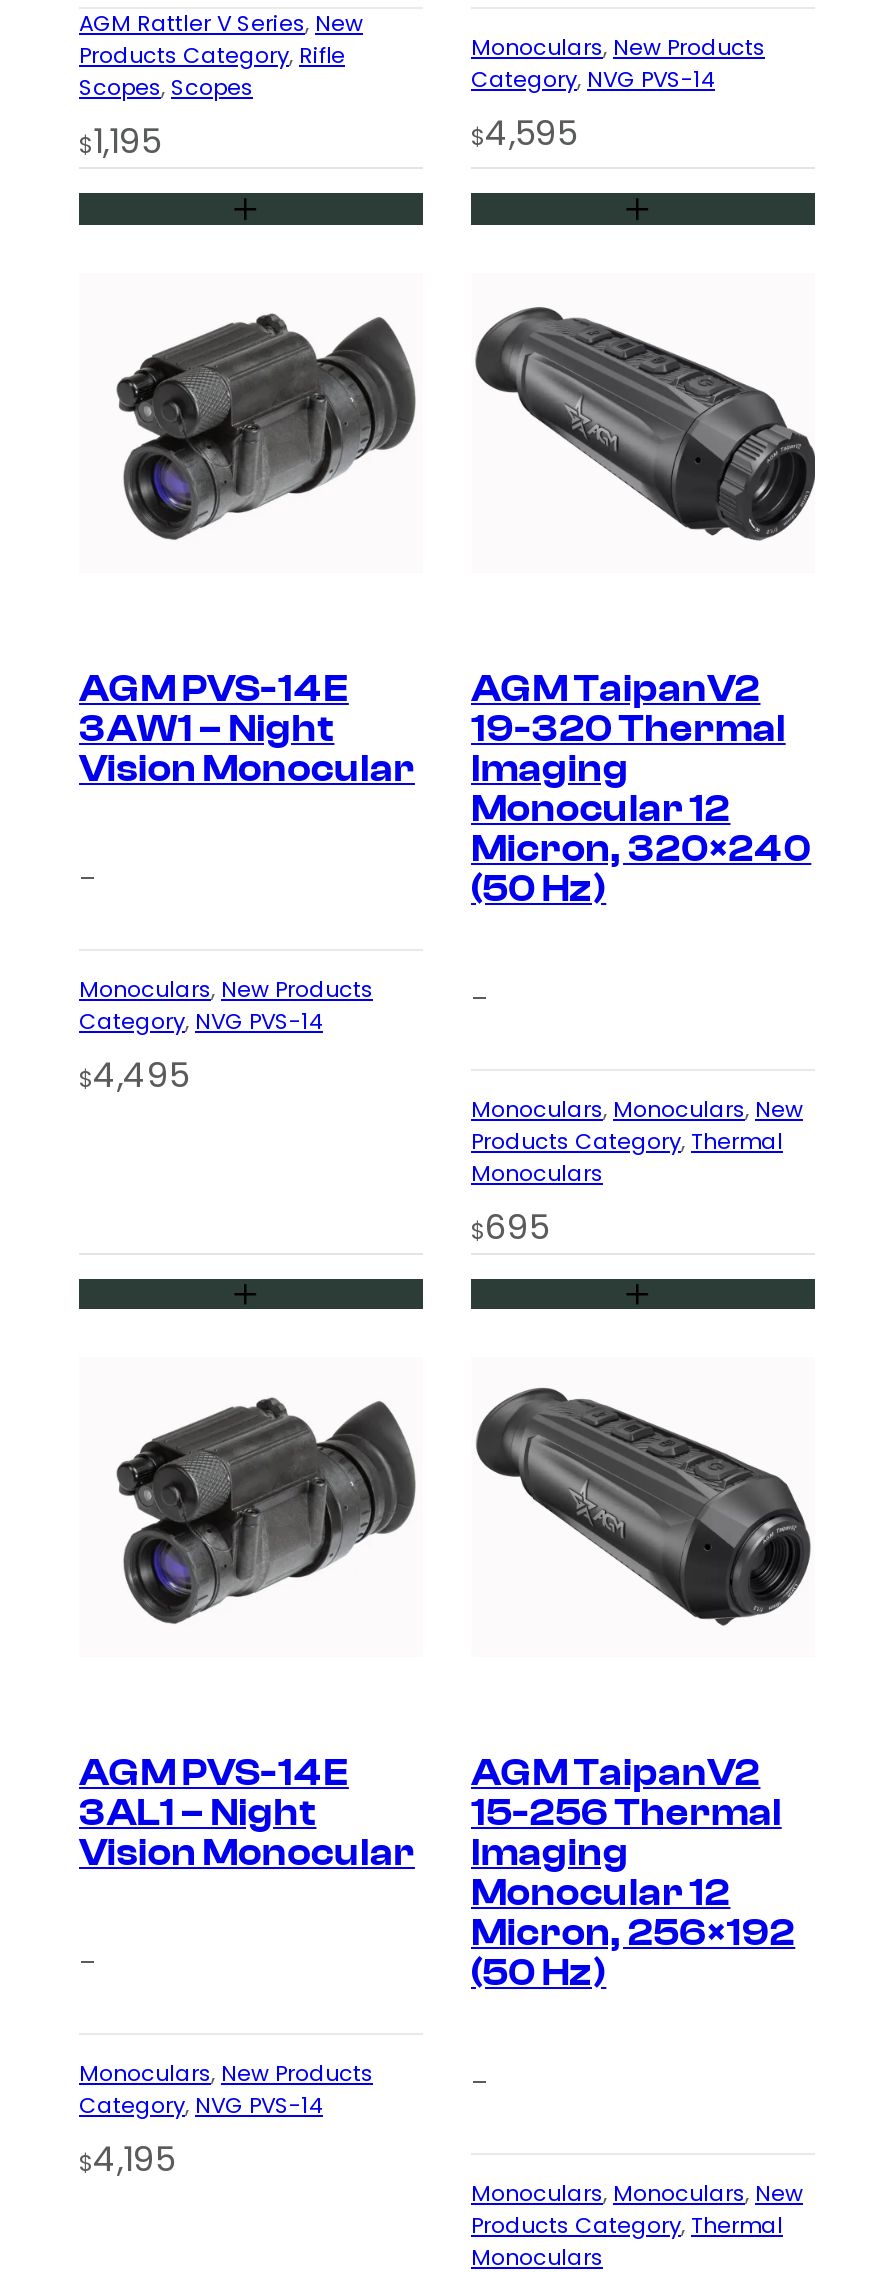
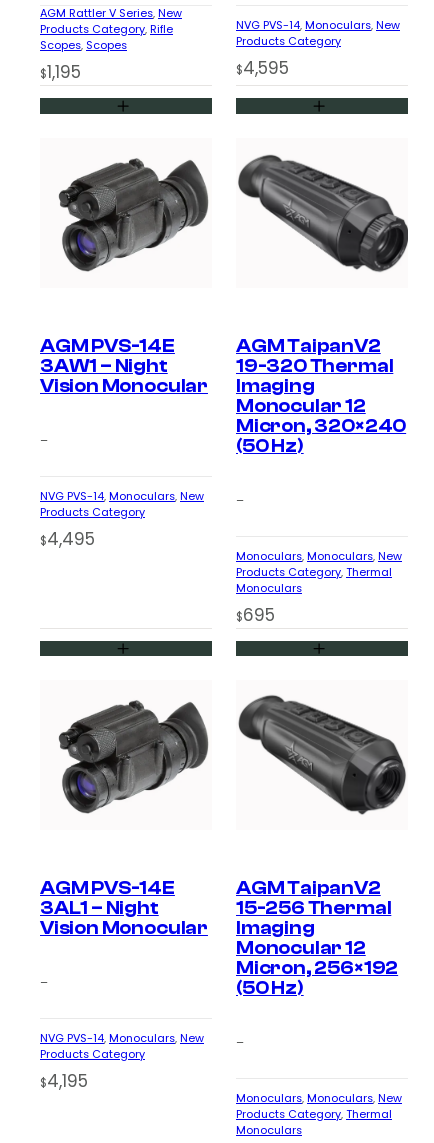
- Monoculars, New Products
- Category, NVG PVS-14
+ NVG PVS-14, Monoculars, New
+ Products Category

- Monoculars, New Products
- Category, NVG PVS-14
+ NVG PVS-14, Monoculars, New
+ Products Category

- Monoculars, New Products
- Category, NVG PVS-14
+ NVG PVS-14, Monoculars, New
+ Products Category
